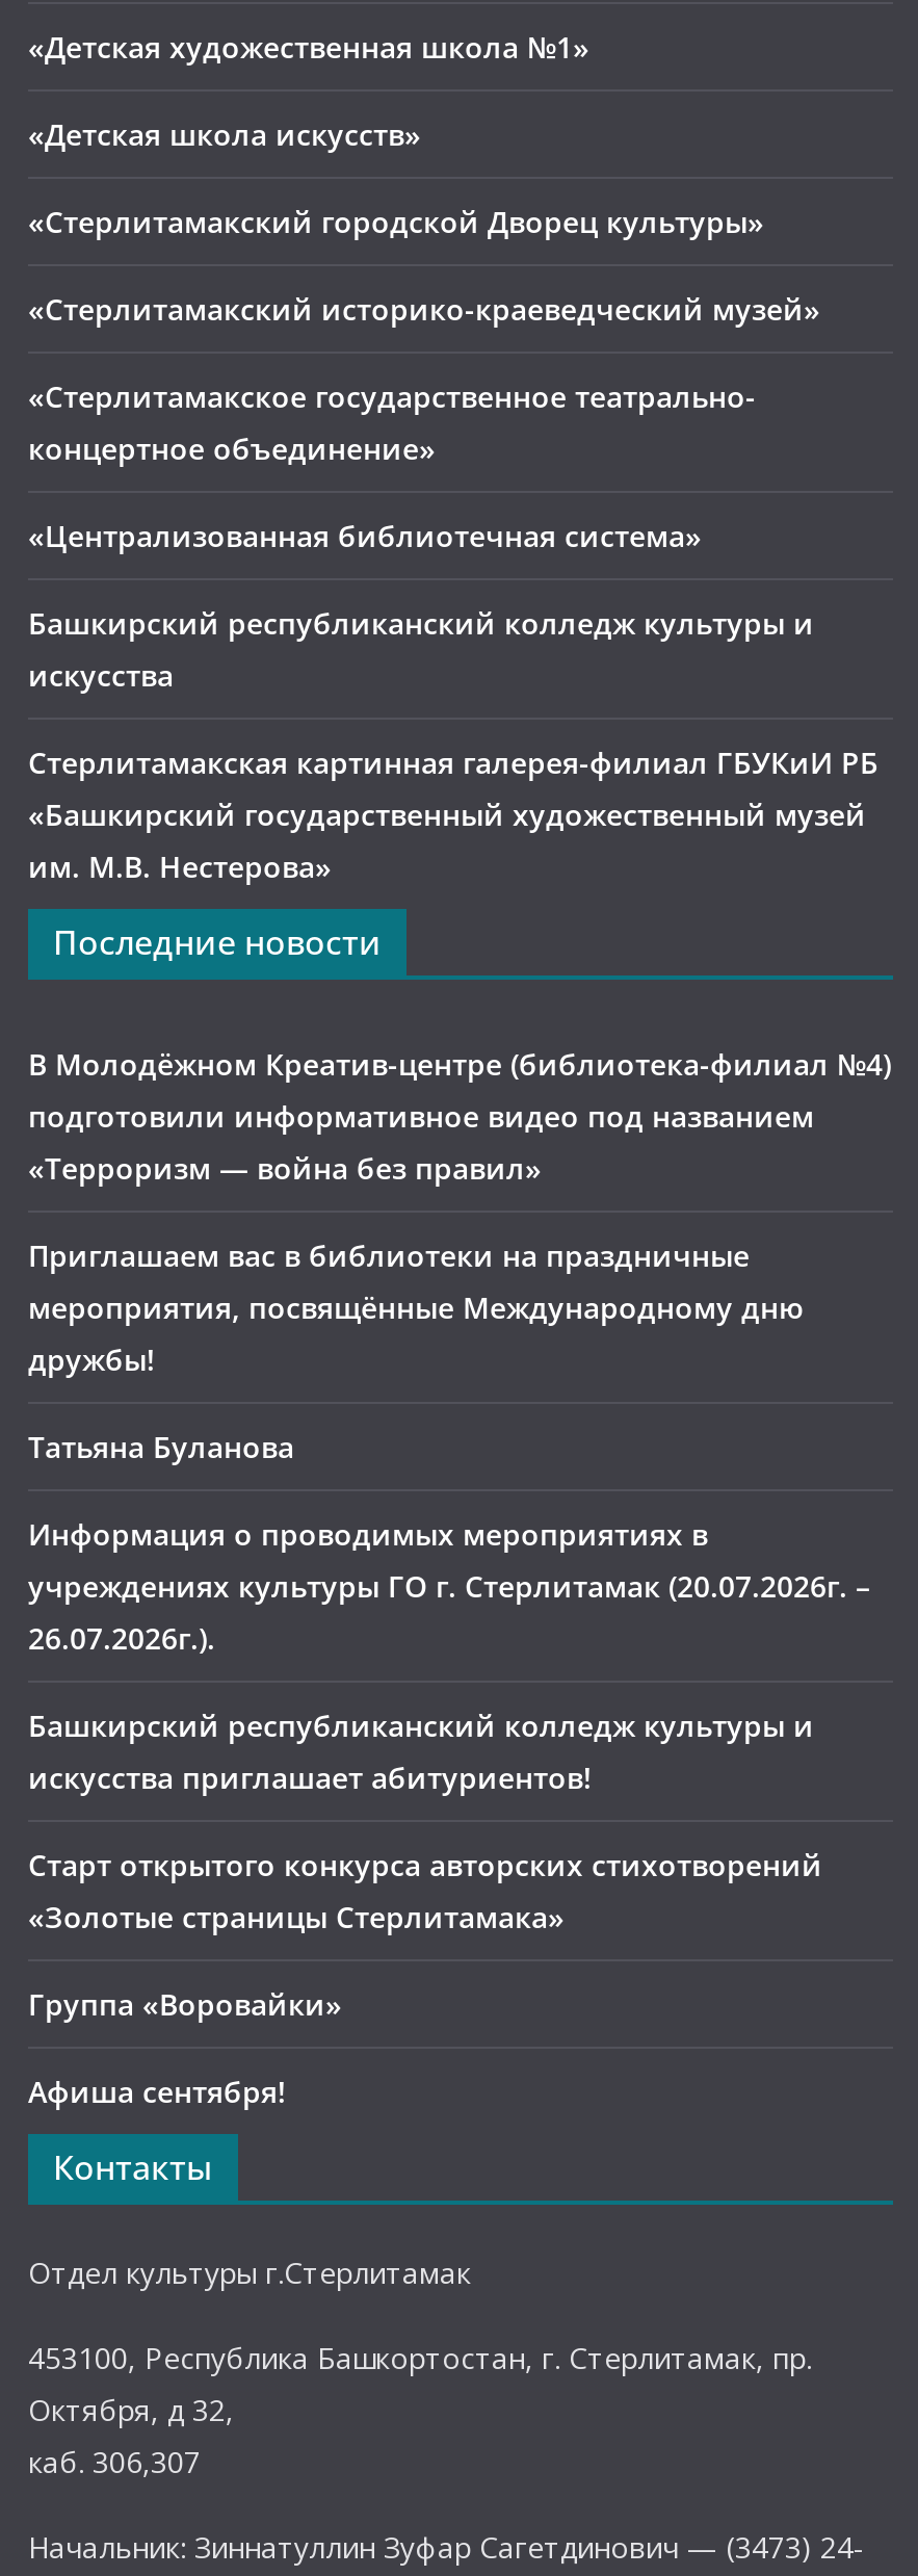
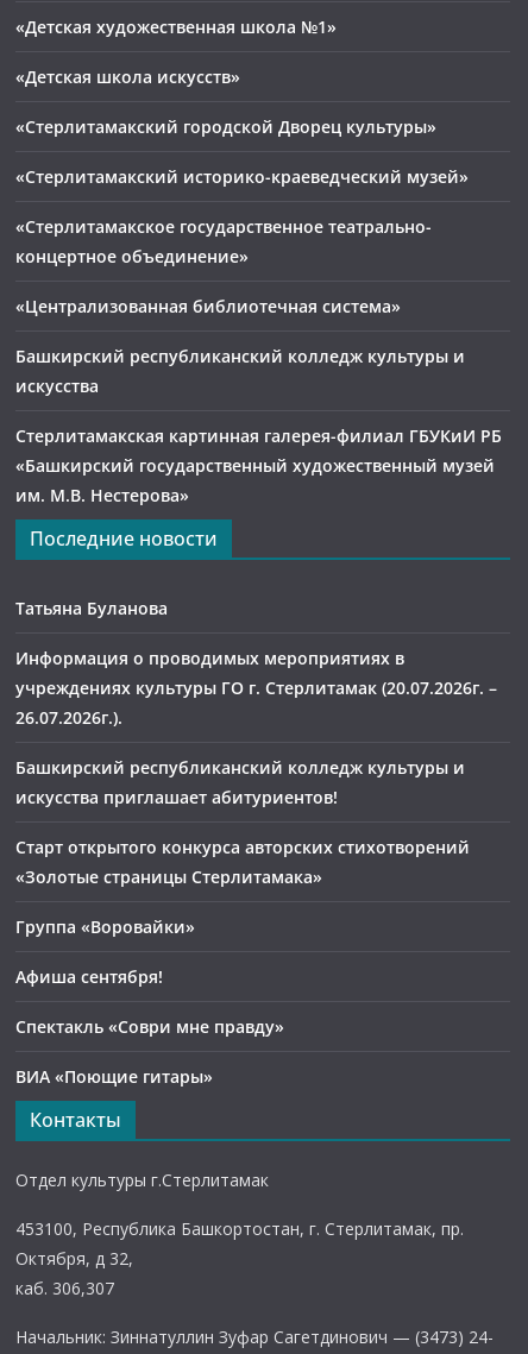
- В Молодёжном Креатив-центре (библиотека-филиал №4)
- подготовили информативное видео под названием
- «Терроризм — война без правил»
- Приглашаем вас в библиотеки на праздничные
- мероприятия, посвящённые Международному дню
- дружбы!

moved up: Татьяна Буланова | Информация о проводимых мероприятиях в | учреждениях культуры ГО г. Стерлитамак (20.07.2026г. – | ... | Группа «Воровайки» | Афиша сентября!

+ Спектакль «Соври мне правду»
+ ВИА «Поющие гитары»
